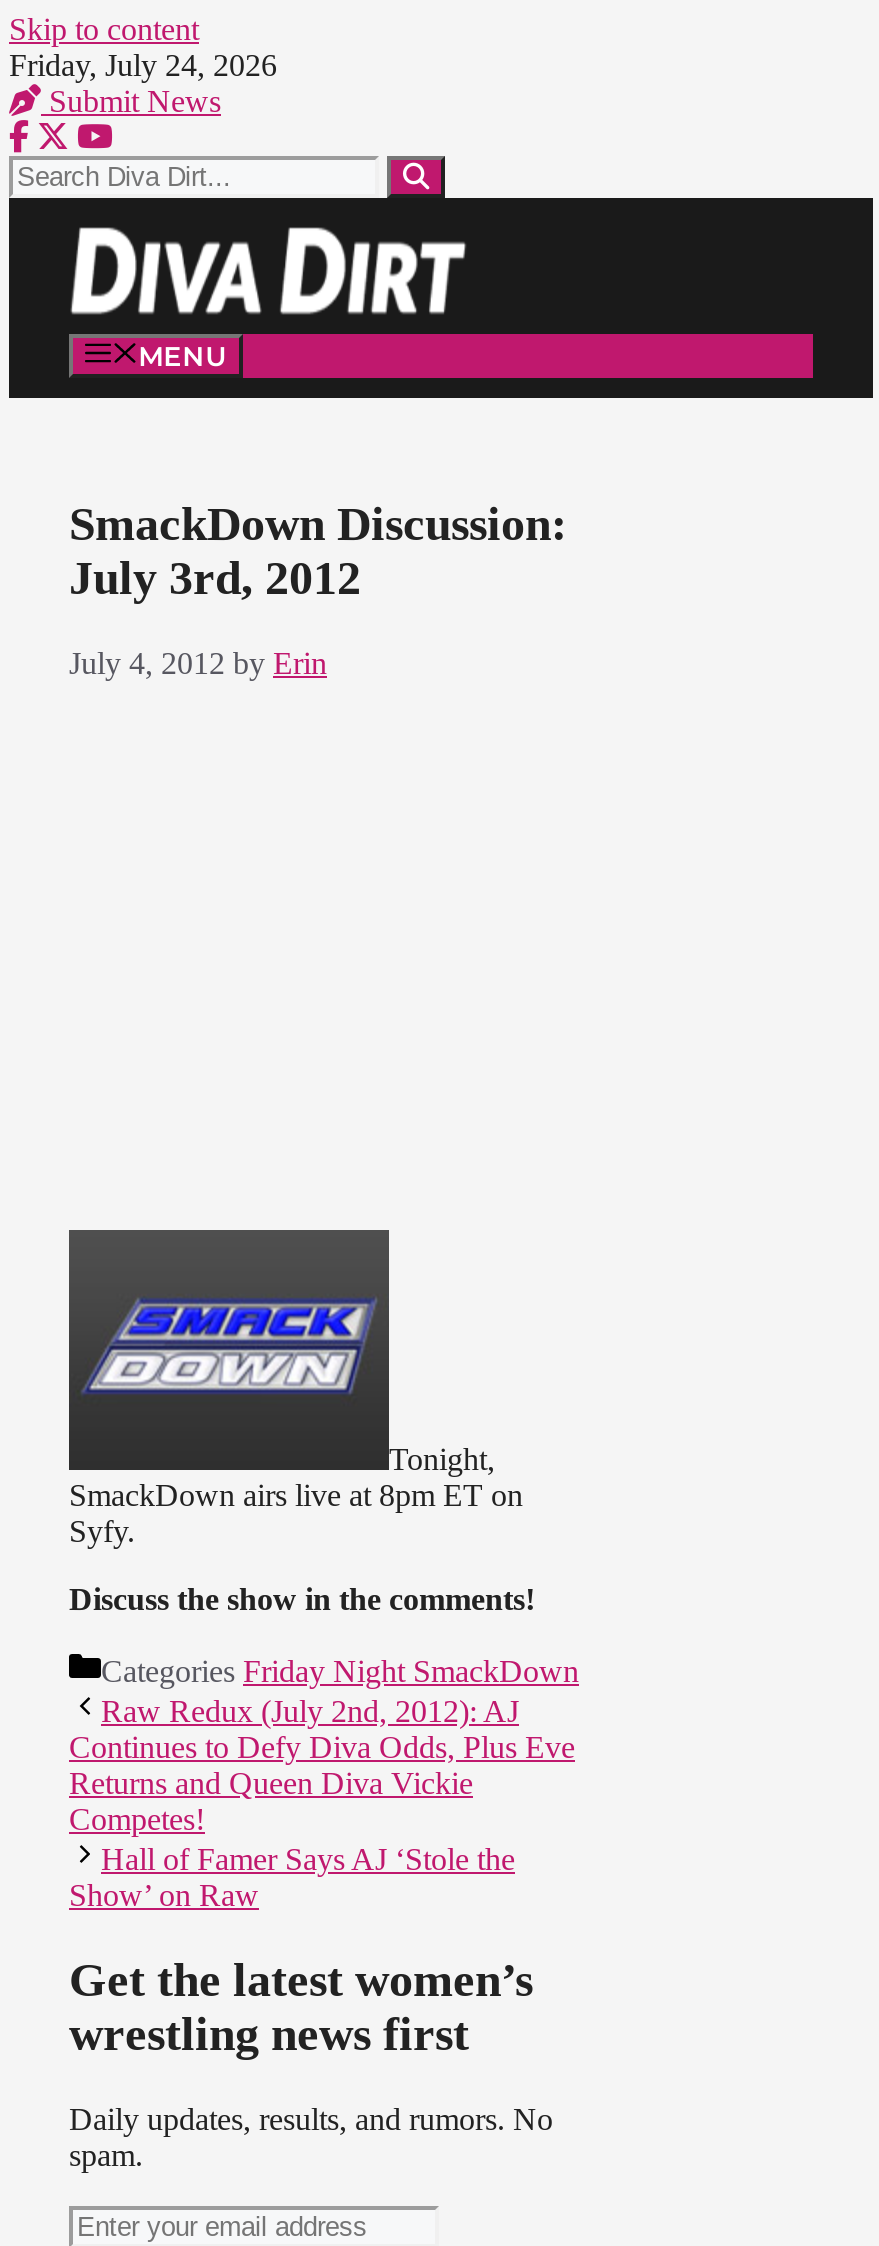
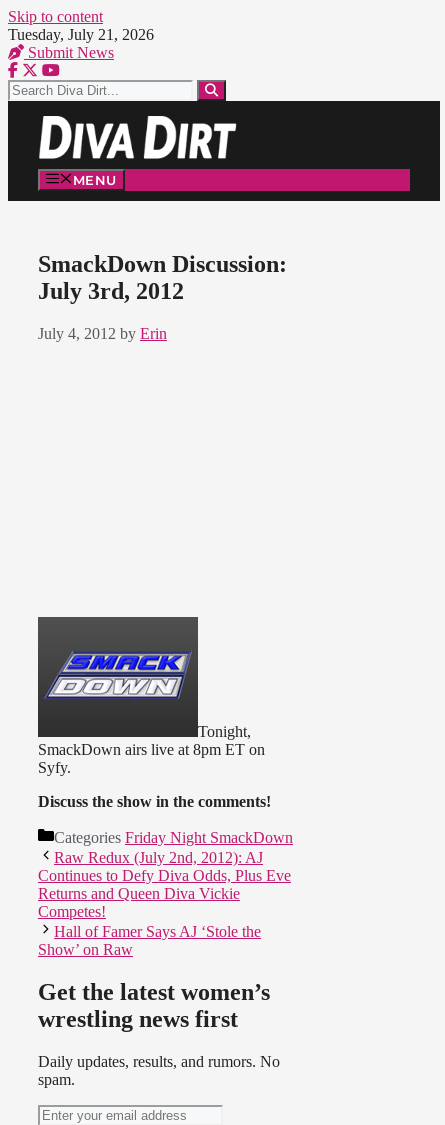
- Friday, July 24, 2026
+ Tuesday, July 21, 2026
